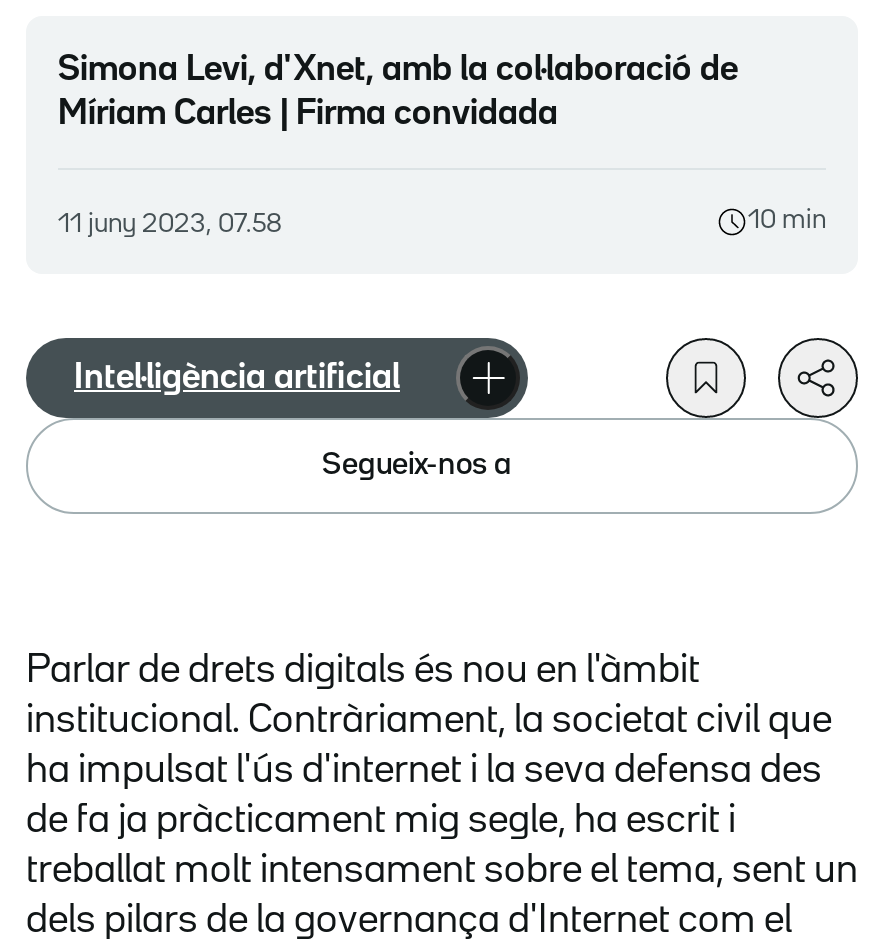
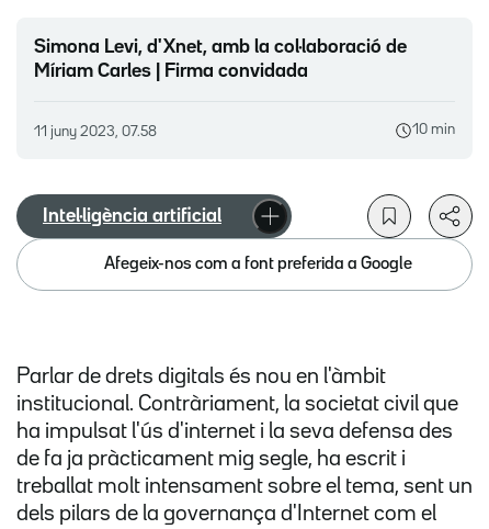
- Segueix-nos a
+ Afegeix-nos com a font preferida a Google
